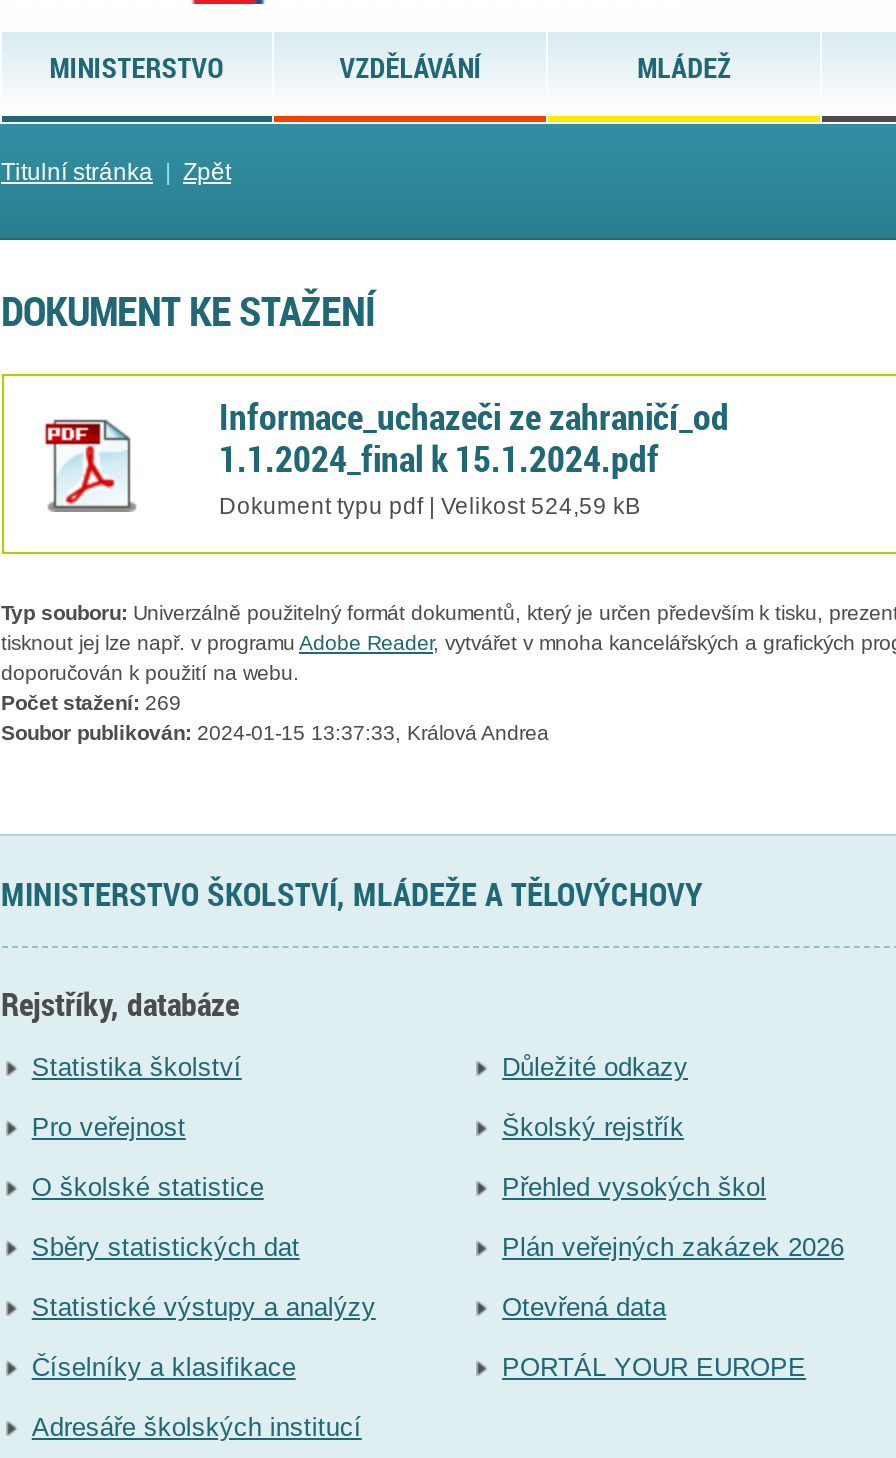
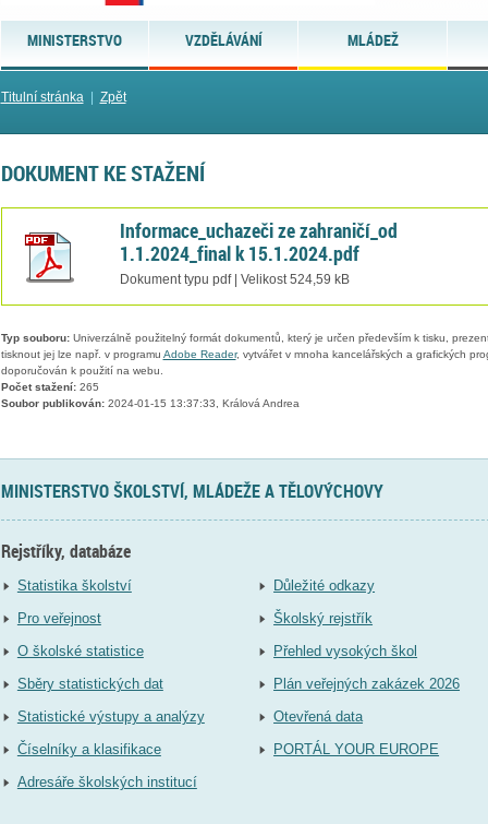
- Počet stažení: 269
+ Počet stažení: 265
